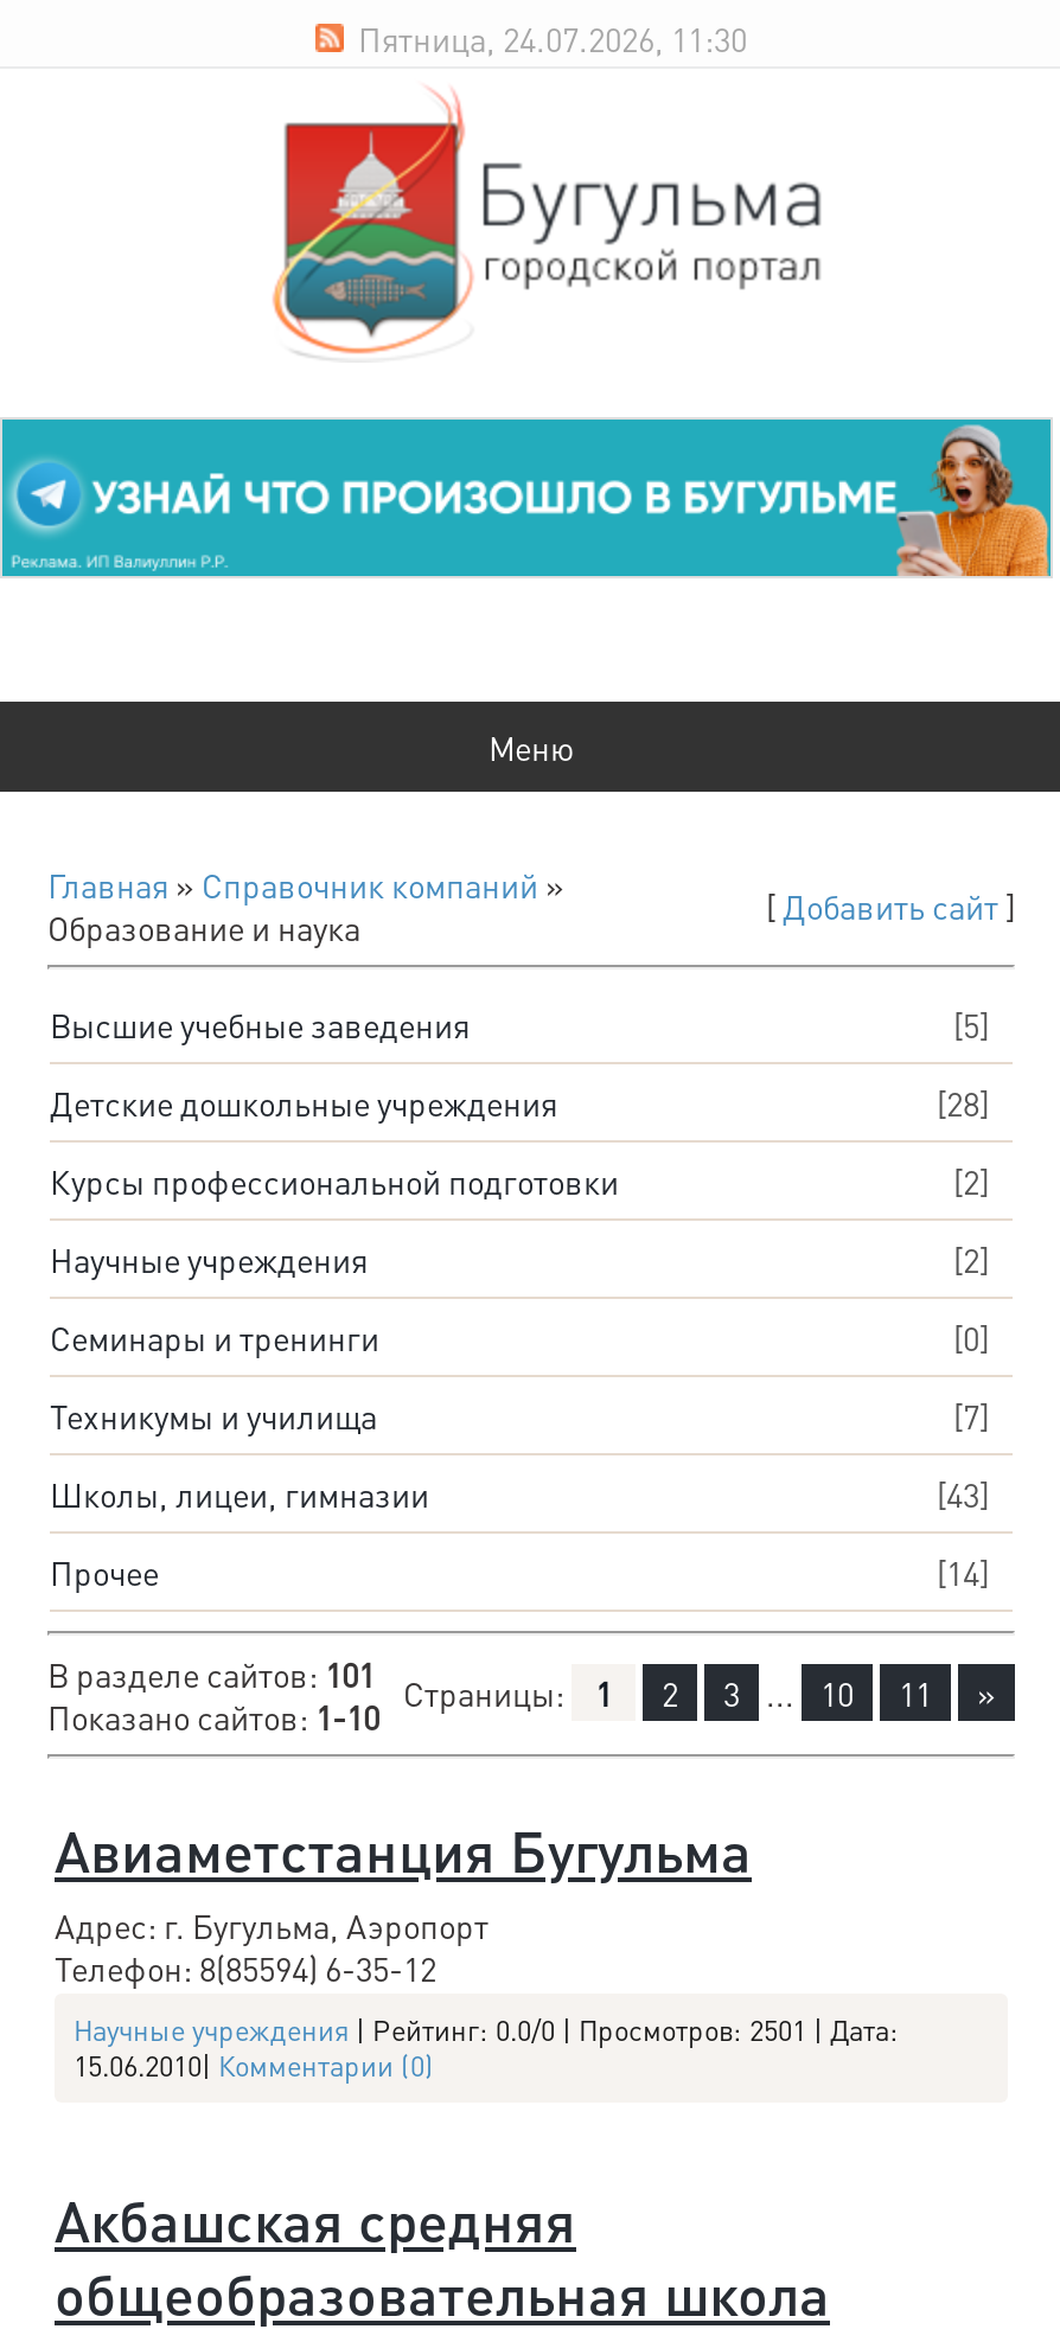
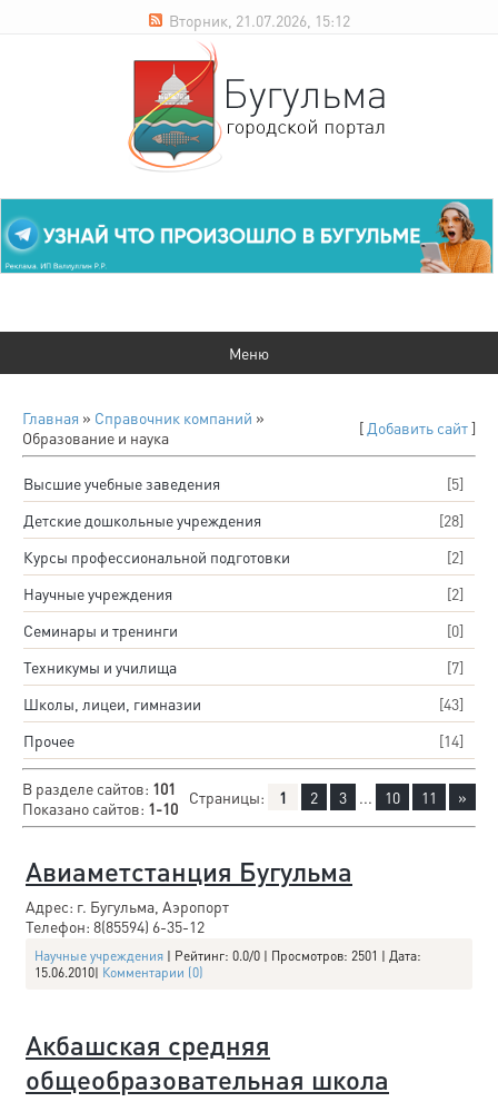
- Пятница, 24.07.2026, 11:30
+ Вторник, 21.07.2026, 15:12
